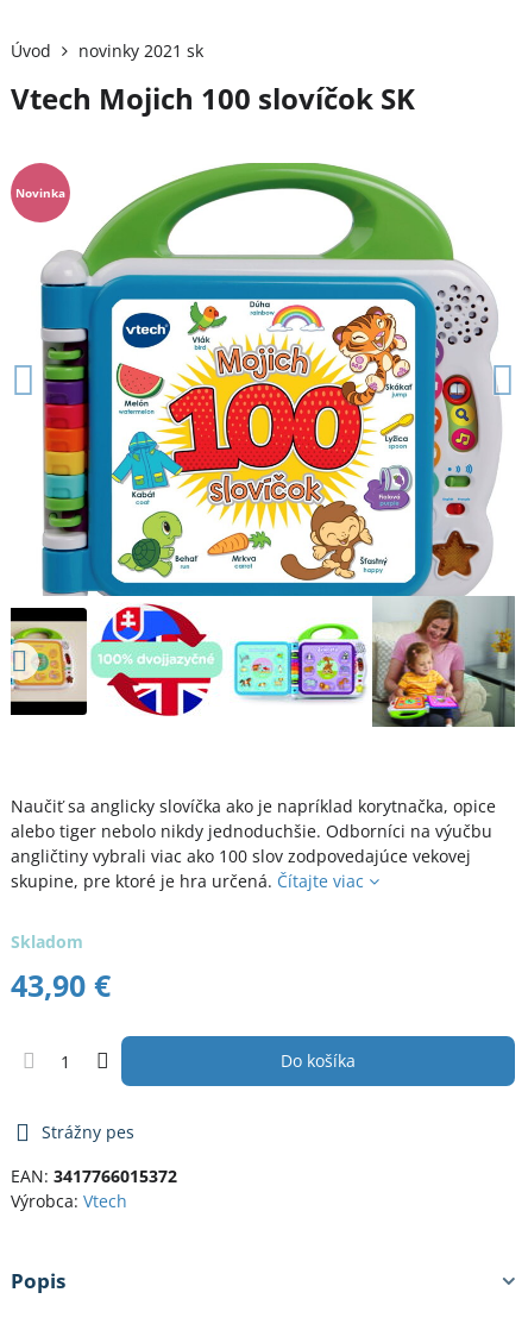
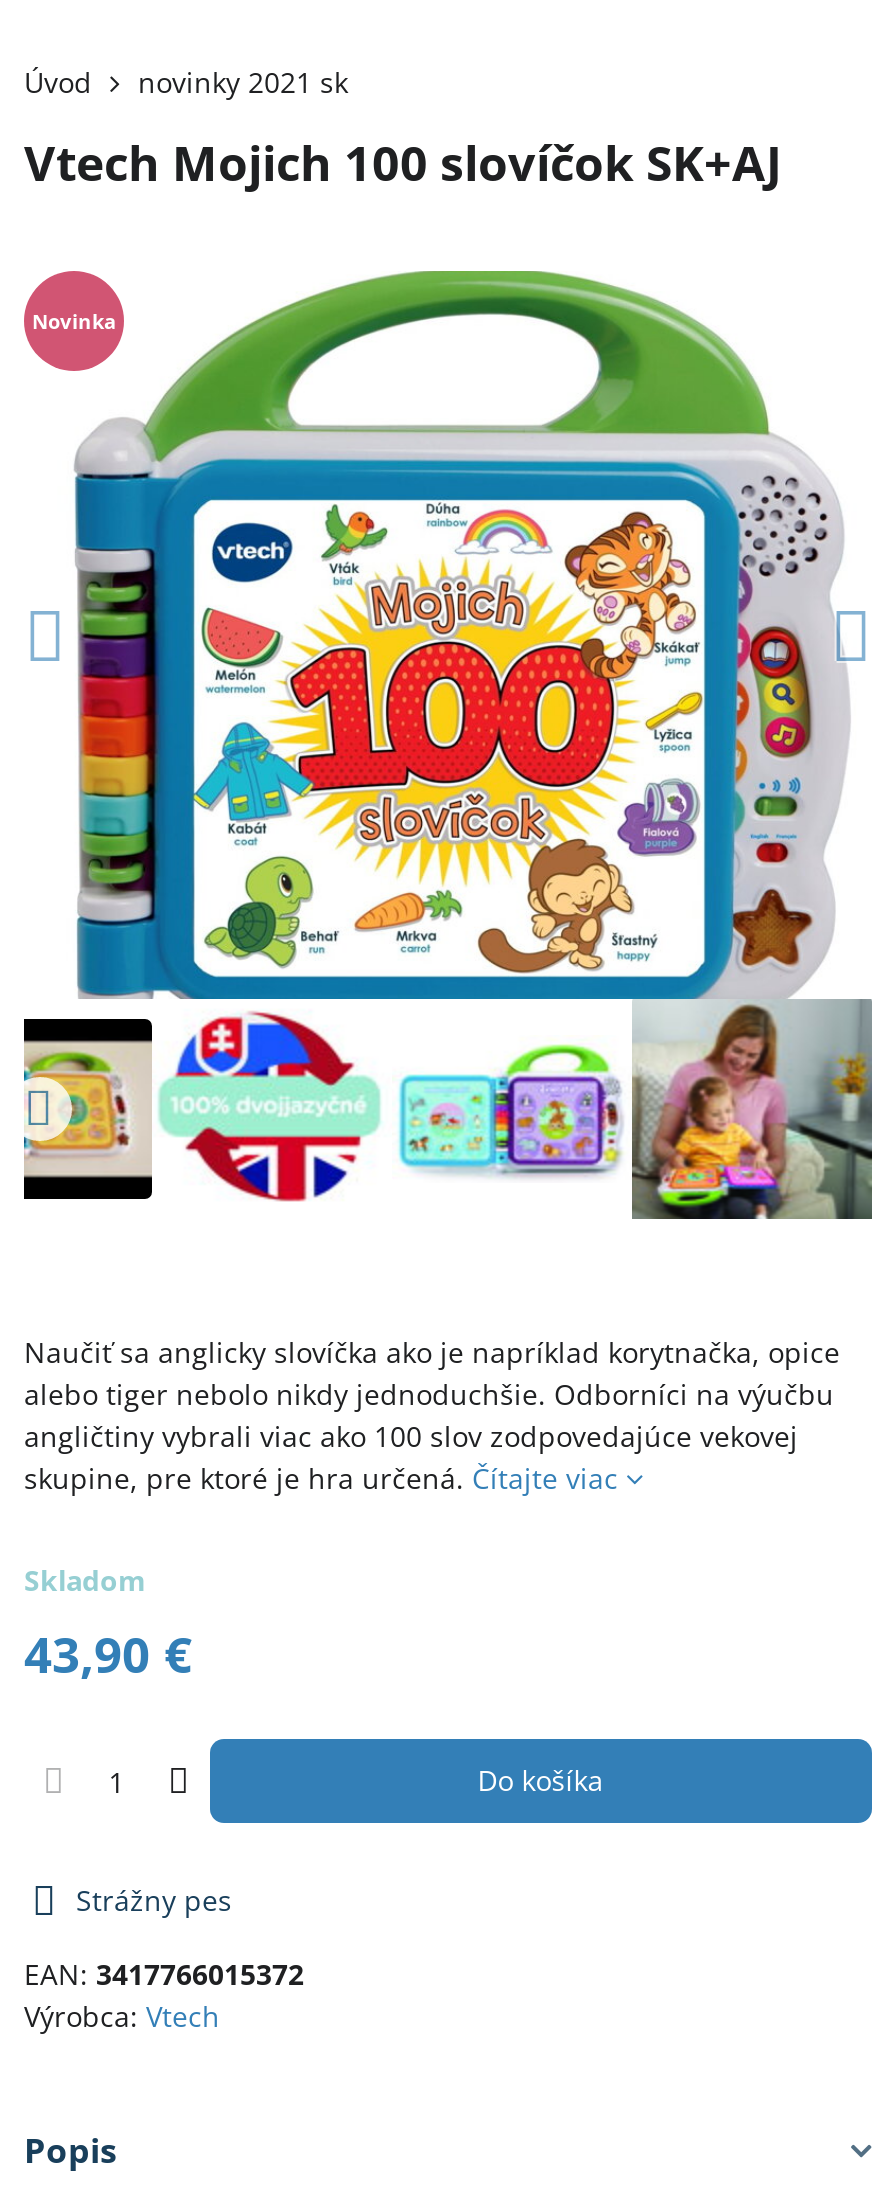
- Vtech Mojich 100 slovíčok SK
+ Vtech Mojich 100 slovíčok SK+AJ
